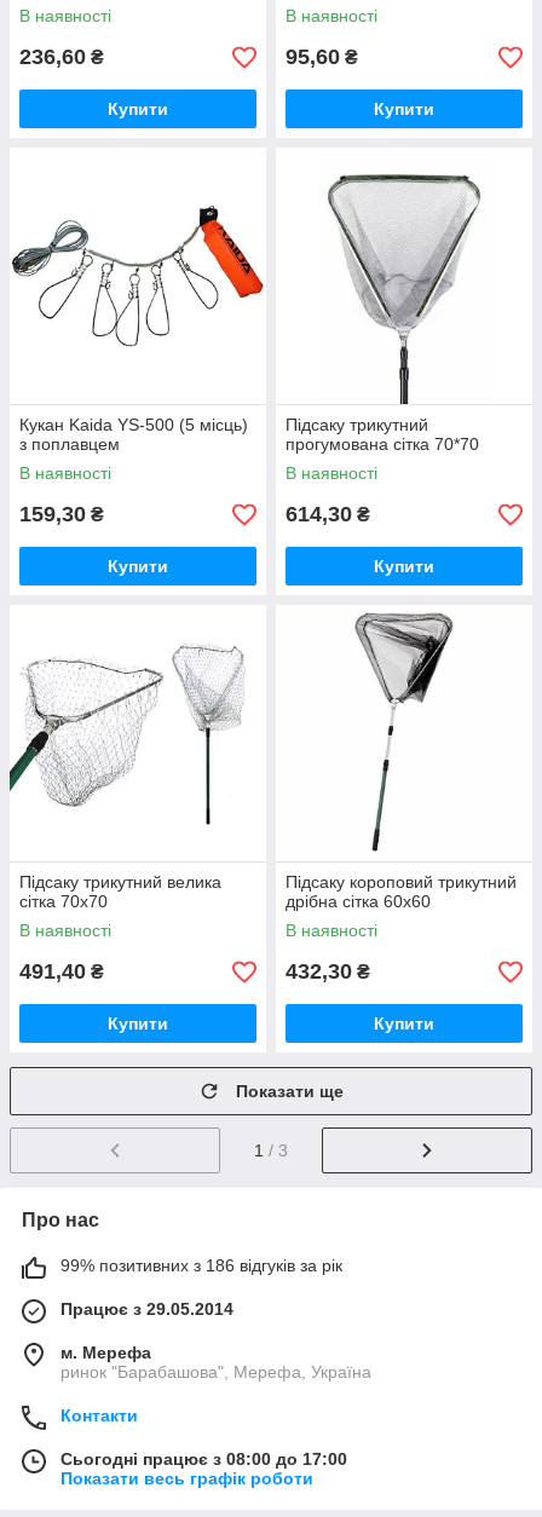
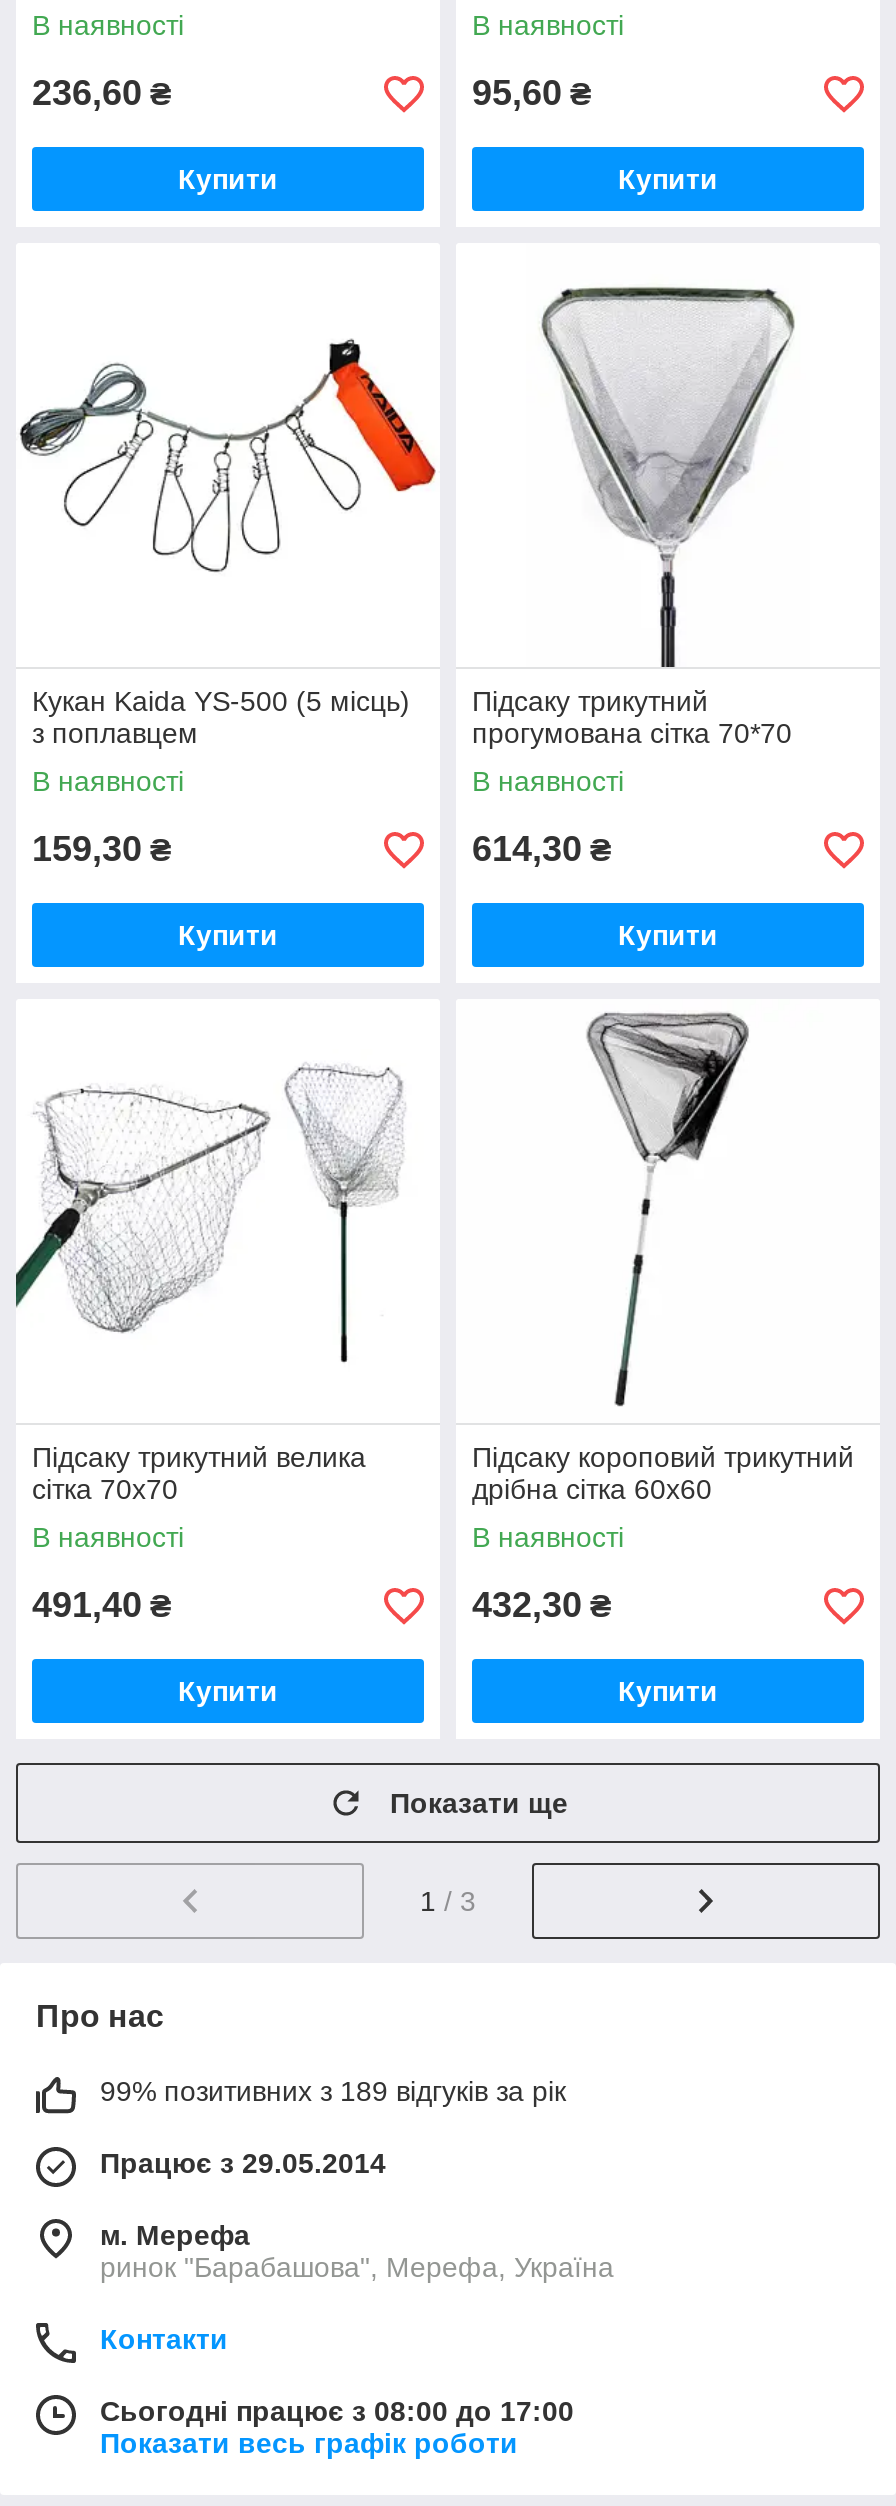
- 99% позитивних з 186 відгуків за рік
+ 99% позитивних з 189 відгуків за рік
